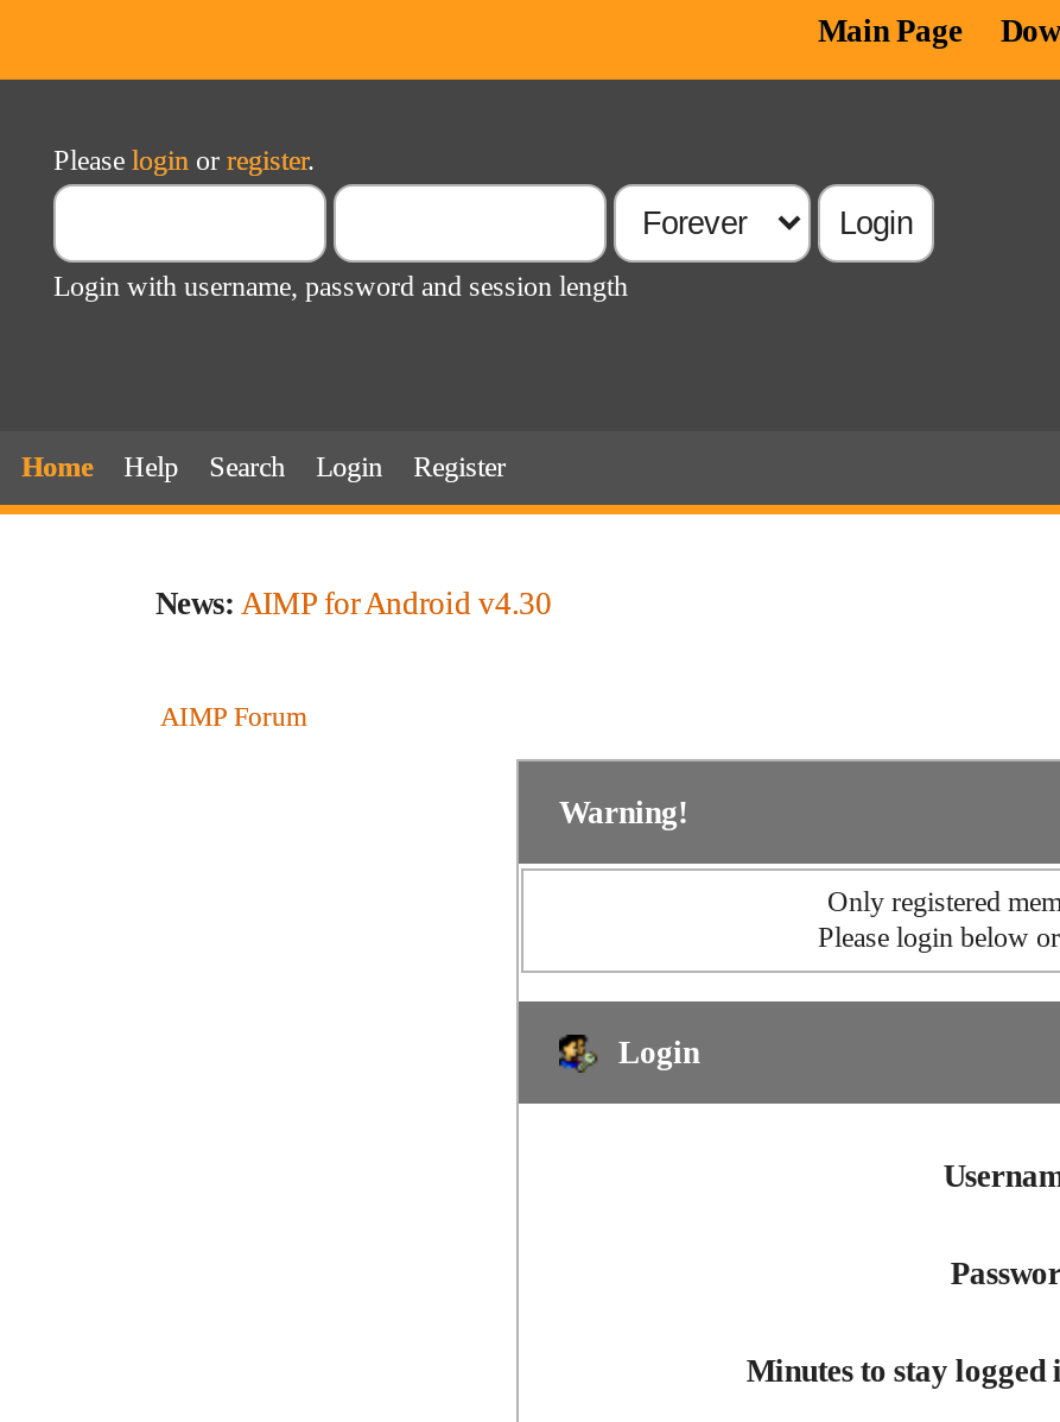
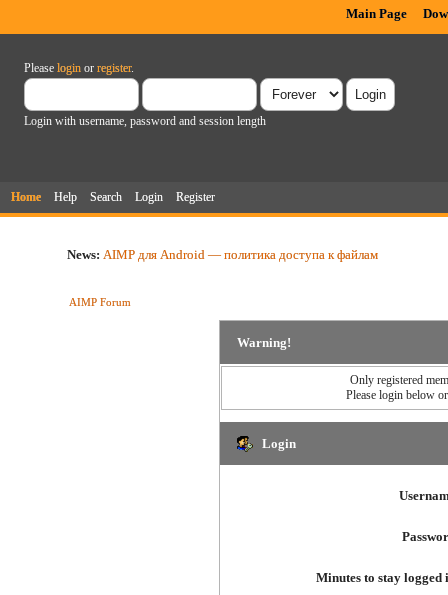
- News: AIMP for Android v4.30
+ News: AIMP для Android — политика доступа к файлам
